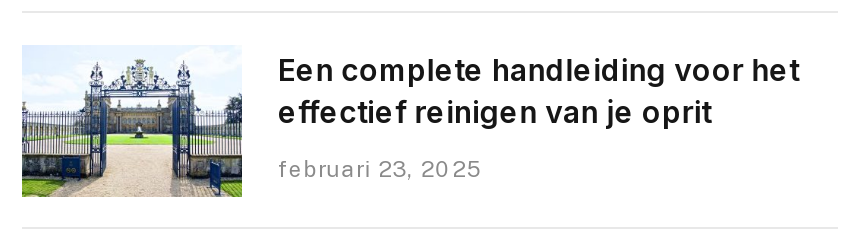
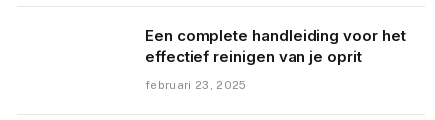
- [image]
